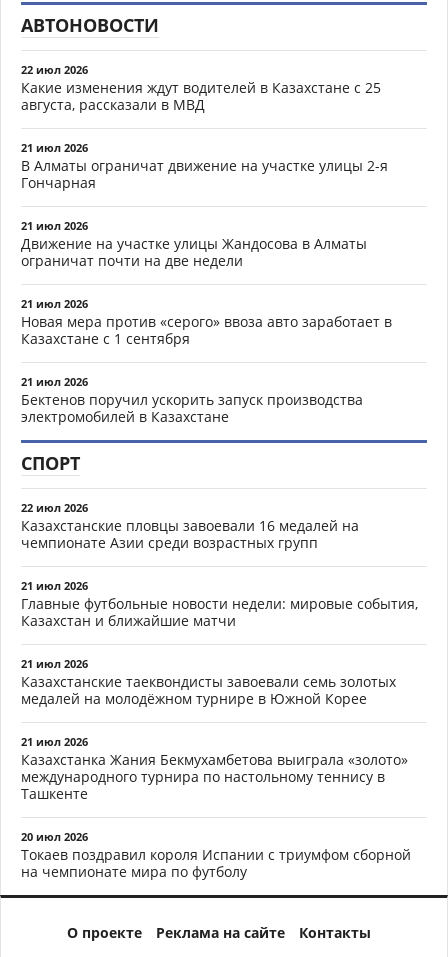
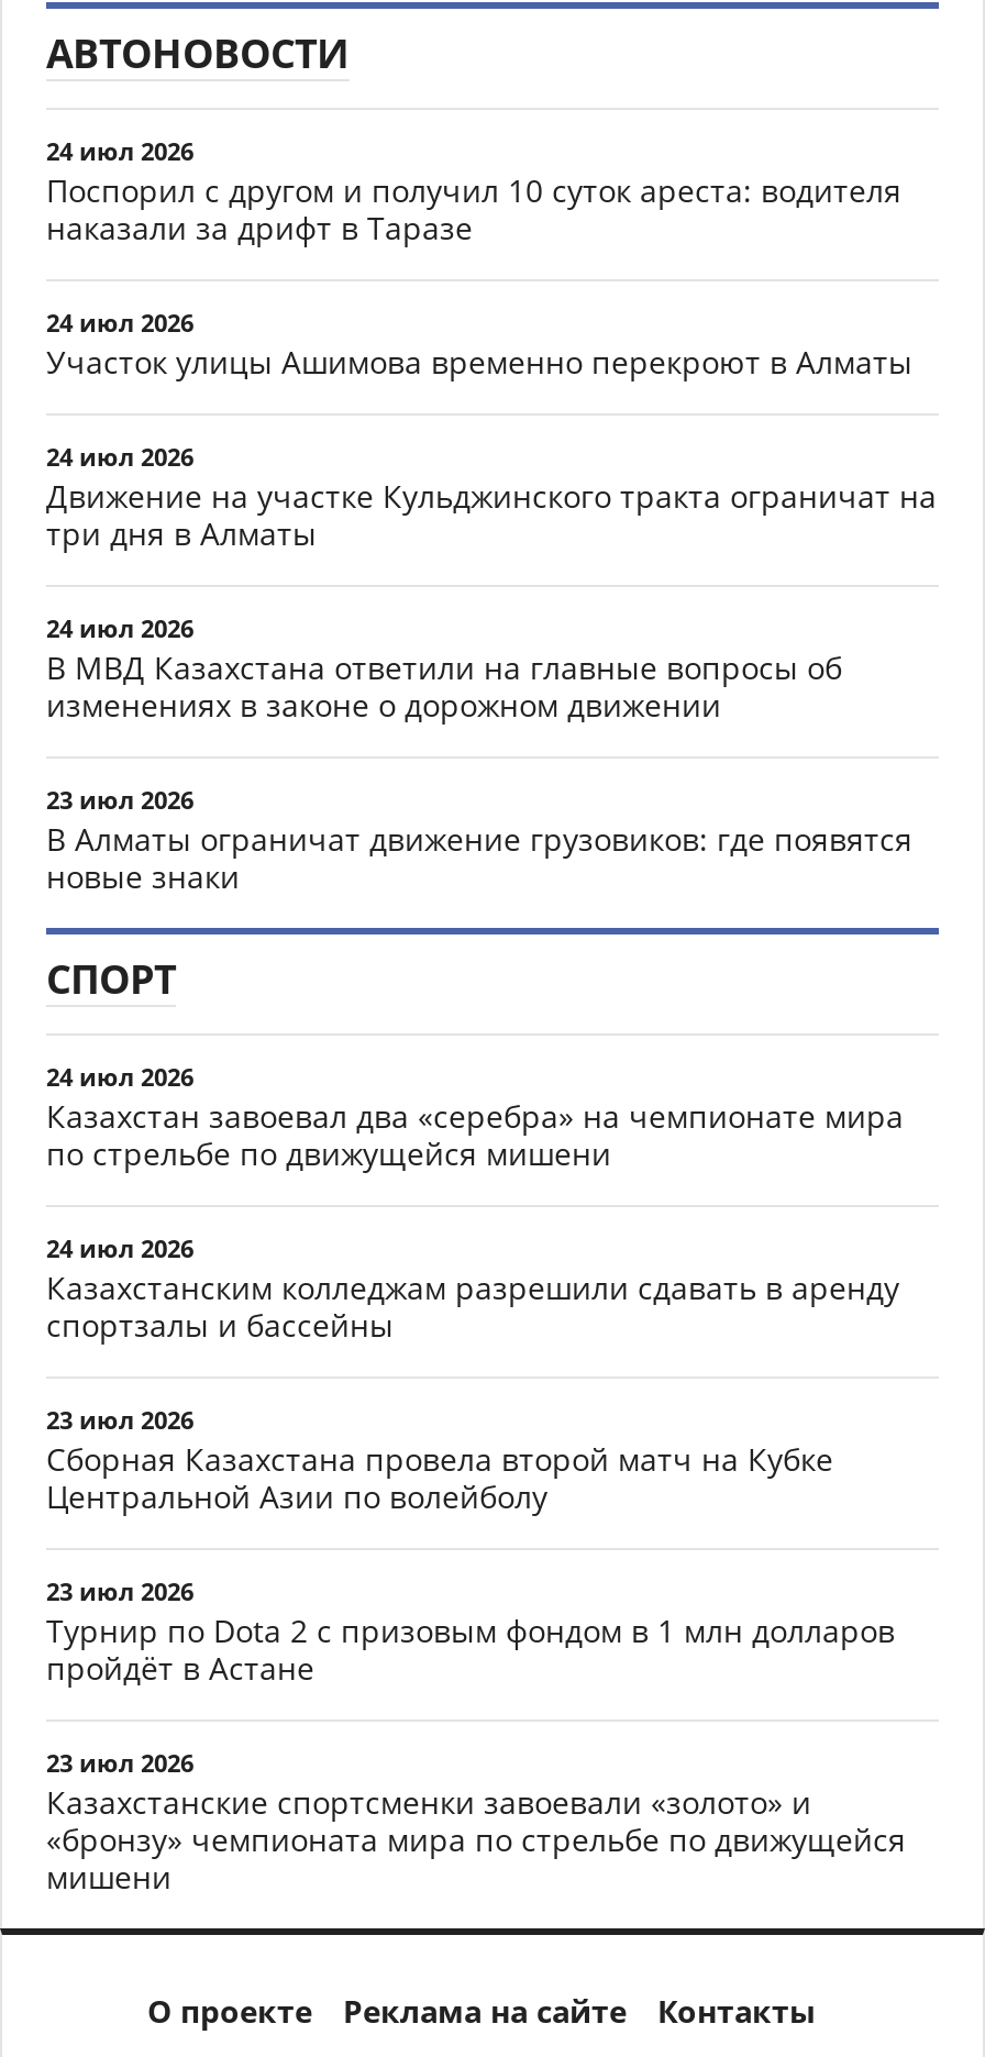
- 22 июл 2026
- Какие изменения ждут водителей в Казахстане с 25
- августа, рассказали в МВД
+ 24 июл 2026
+ Поспорил с другом и получил 10 суток ареста: водителя
+ наказали за дрифт в Таразе

- 21 июл 2026
- В Алматы ограничат движение на участке улицы 2-я
- Гончарная
+ 24 июл 2026
+ Участок улицы Ашимова временно перекроют в Алматы

- 21 июл 2026
- Движение на участке улицы Жандосова в Алматы
- ограничат почти на две недели
+ 24 июл 2026
+ Движение на участке Кульджинского тракта ограничат на
+ три дня в Алматы

- 21 июл 2026
- Новая мера против «серого» ввоза авто заработает в
- Казахстане с 1 сентября
+ 24 июл 2026
+ В МВД Казахстана ответили на главные вопросы об
+ изменениях в законе о дорожном движении

- 21 июл 2026
- Бектенов поручил ускорить запуск производства
- электромобилей в Казахстане
+ 23 июл 2026
+ В Алматы ограничат движение грузовиков: где появятся
+ новые знаки

- 22 июл 2026
- Казахстанские пловцы завоевали 16 медалей на
- чемпионате Азии среди возрастных групп
+ 24 июл 2026
+ Казахстан завоевал два «серебра» на чемпионате мира
+ по стрельбе по движущейся мишени

- 21 июл 2026
- Главные футбольные новости недели: мировые события,
- Казахстан и ближайшие матчи
+ 24 июл 2026
+ Казахстанским колледжам разрешили сдавать в аренду
+ спортзалы и бассейны

- 21 июл 2026
- Казахстанские таеквондисты завоевали семь золотых
- медалей на молодёжном турнире в Южной Корее
+ 23 июл 2026
+ Сборная Казахстана провела второй матч на Кубке
+ Центральной Азии по волейболу

- 21 июл 2026
- Казахстанка Жания Бекмухамбетова выиграла «золото»
- международного турнира по настольному теннису в
- Ташкенте
+ 23 июл 2026
+ Турнир по Dota 2 с призовым фондом в 1 млн долларов
+ пройдёт в Астане

- 20 июл 2026
- Токаев поздравил короля Испании с триумфом сборной
- на чемпионате мира по футболу
+ 23 июл 2026
+ Казахстанские спортсменки завоевали «золото» и
+ «бронзу» чемпионата мира по стрельбе по движущейся
+ мишени
